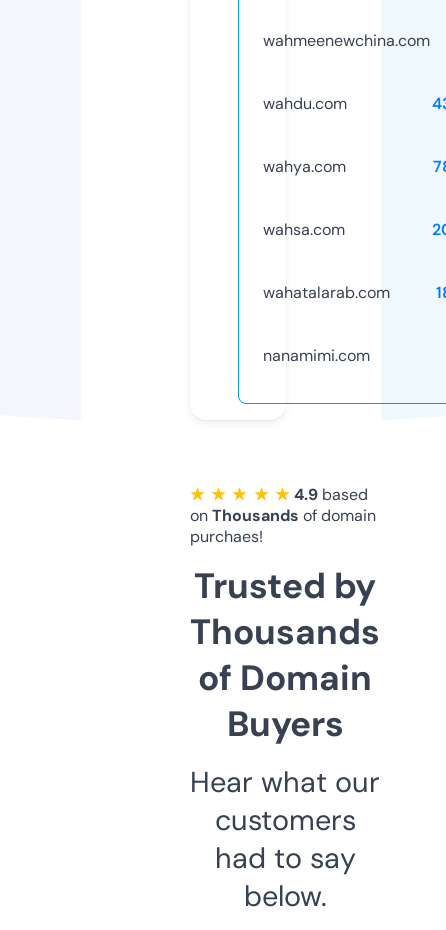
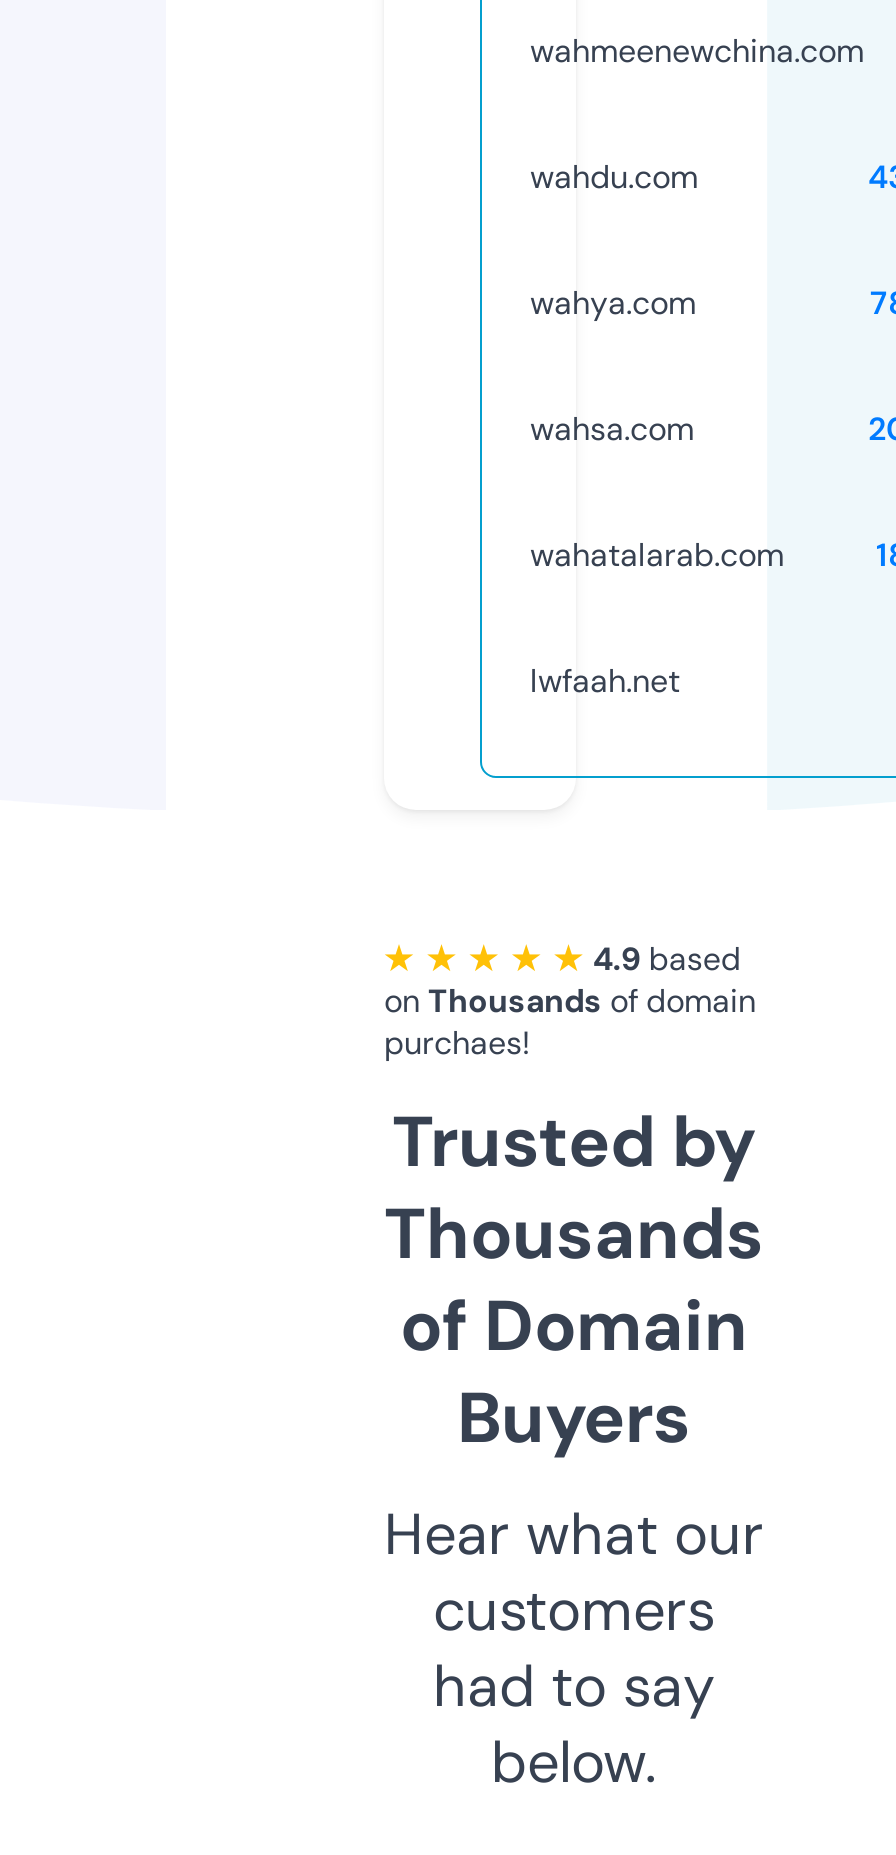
- nanamimi.com
+ lwfaah.net
